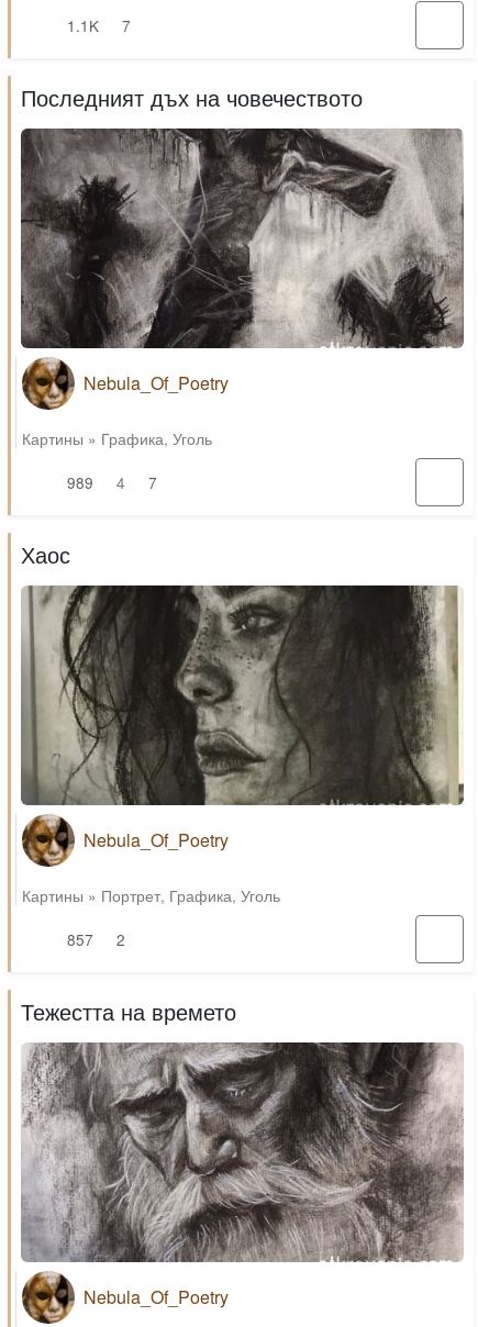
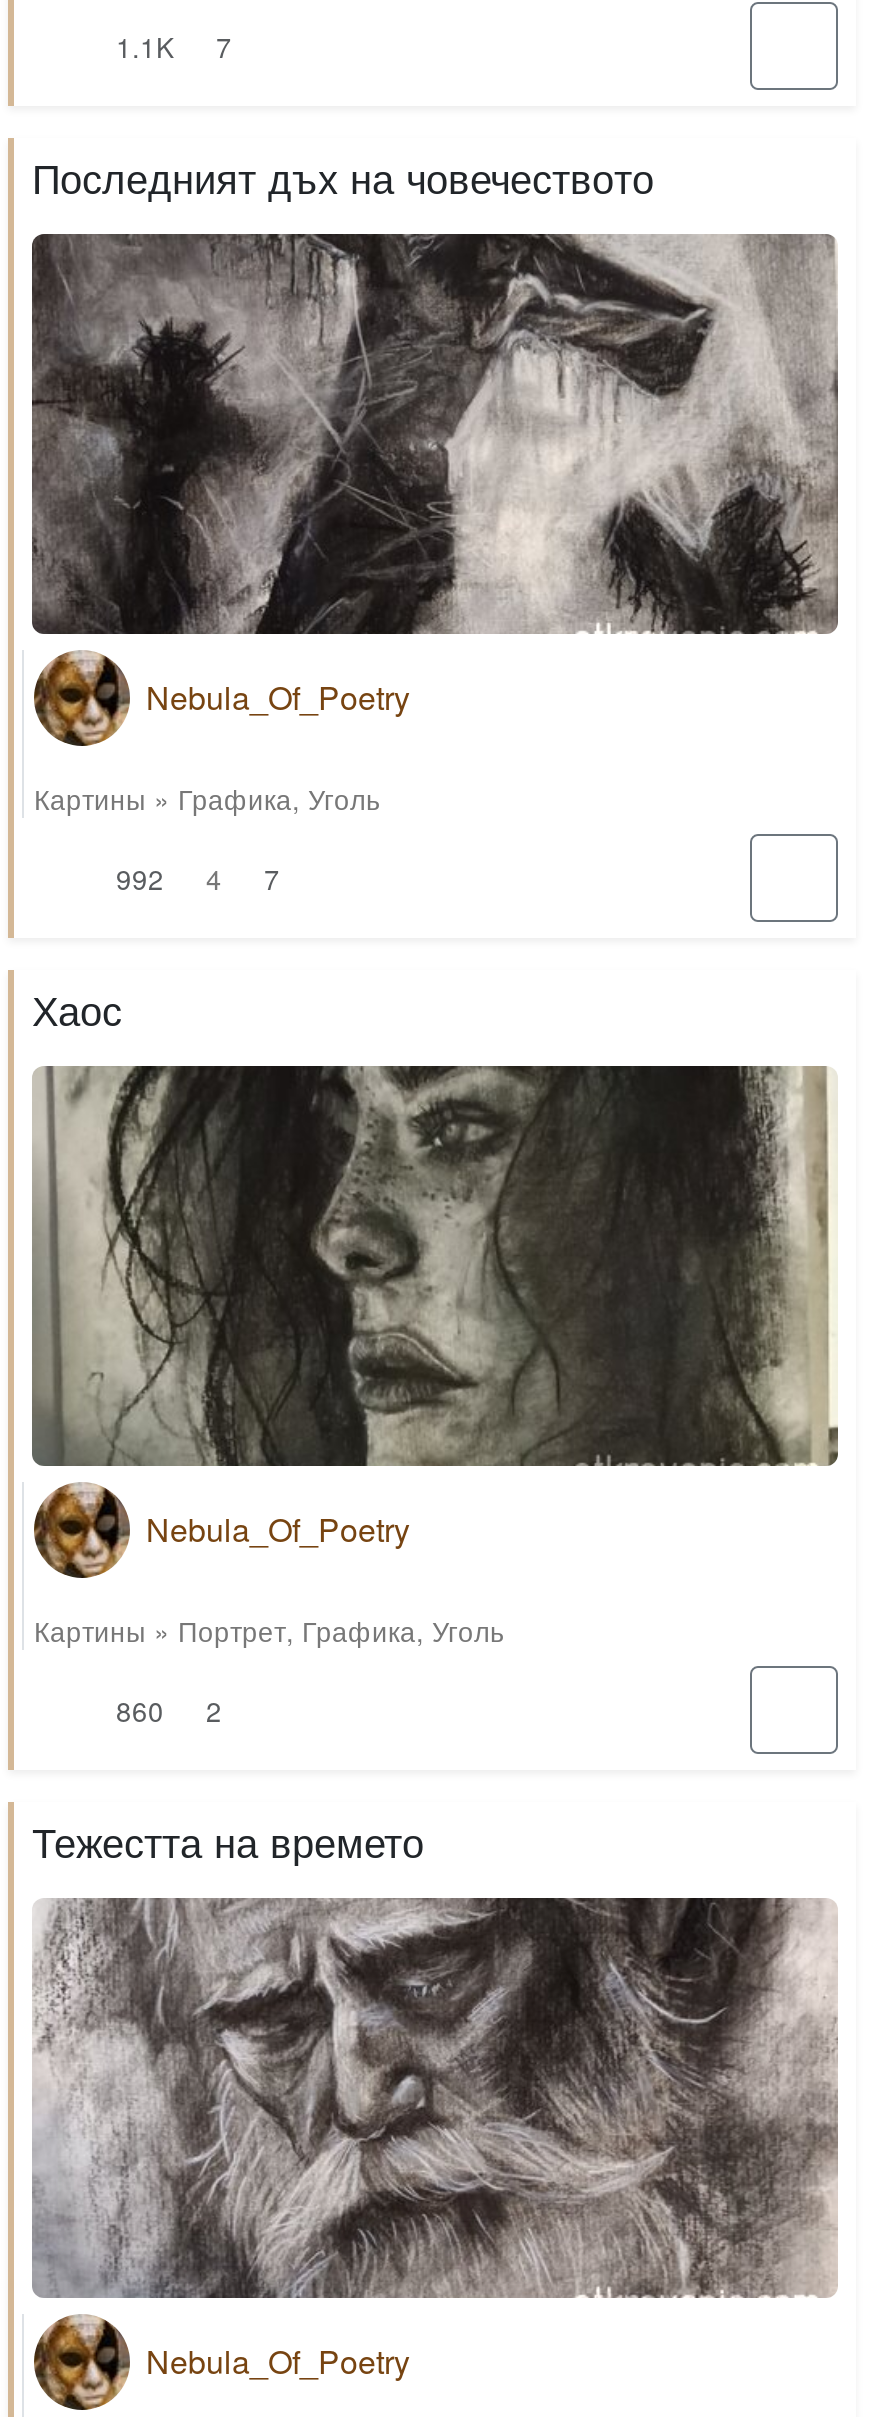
- 989 4 7
+ 992 4 7

- 857 2
+ 860 2
